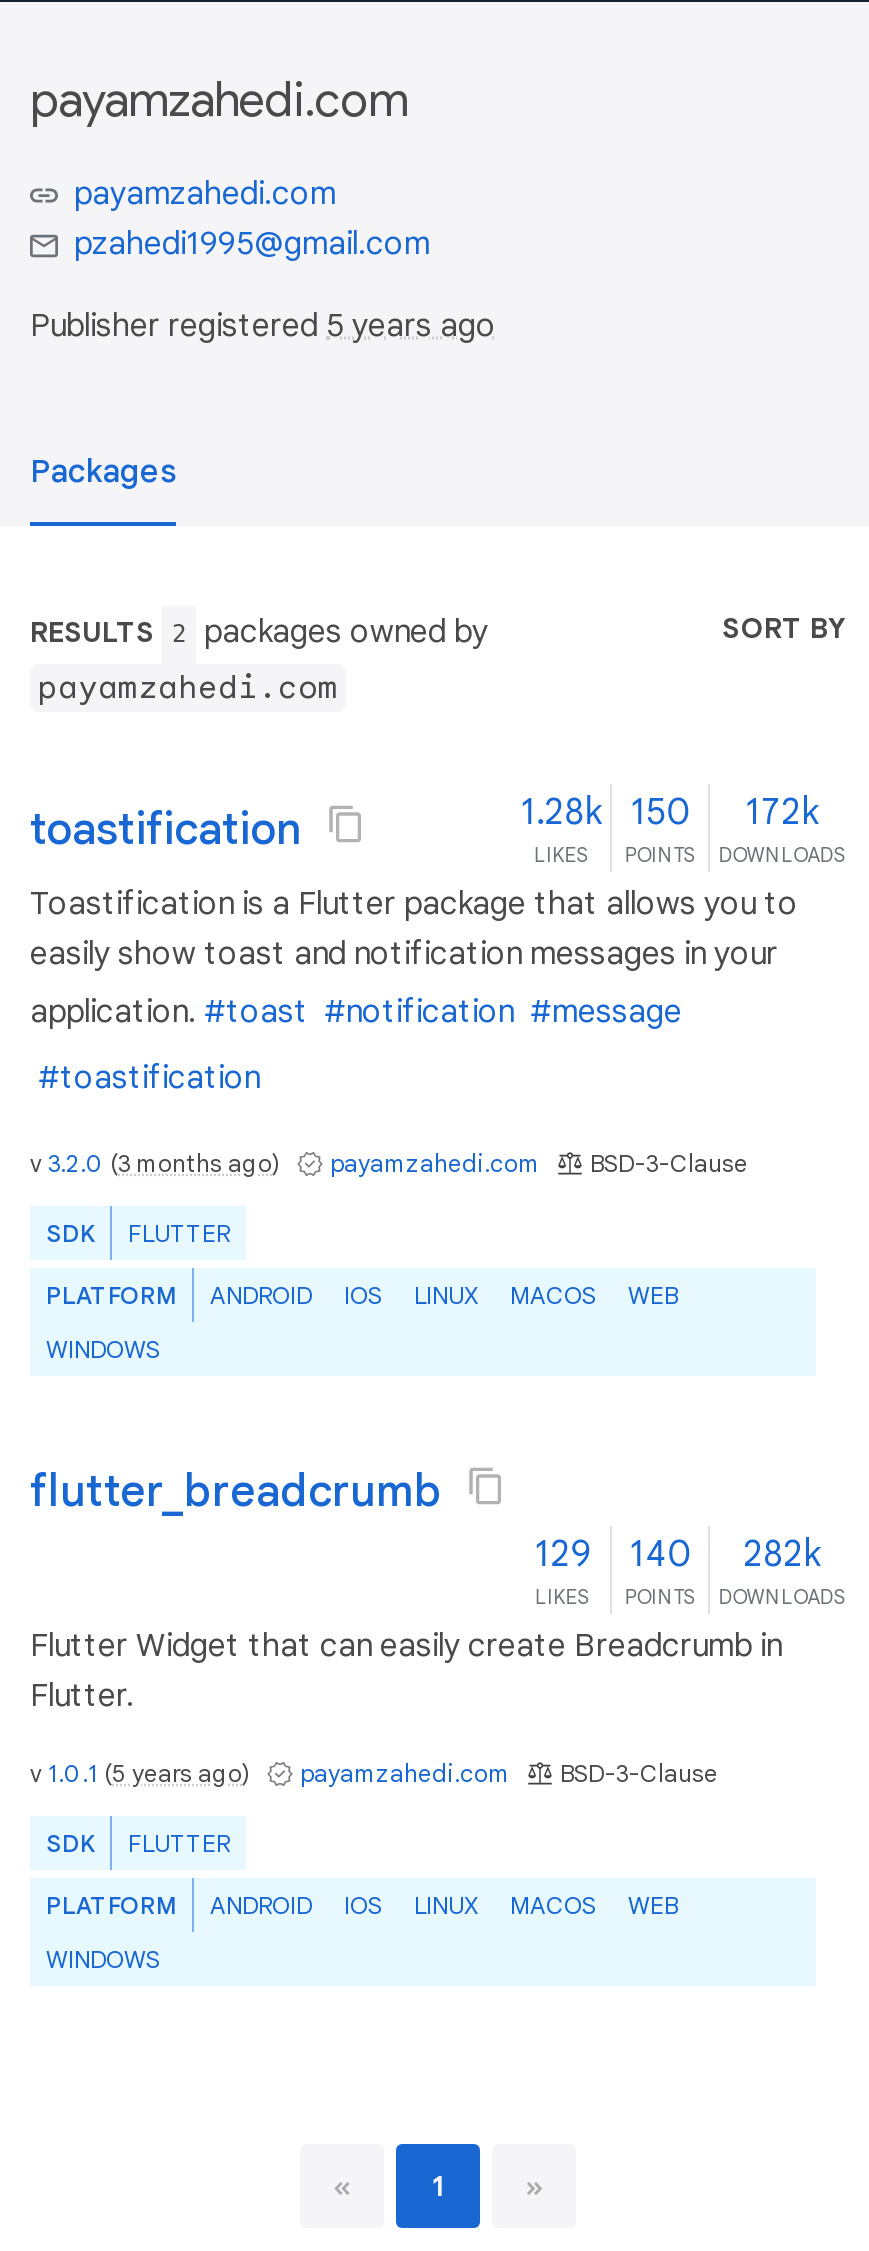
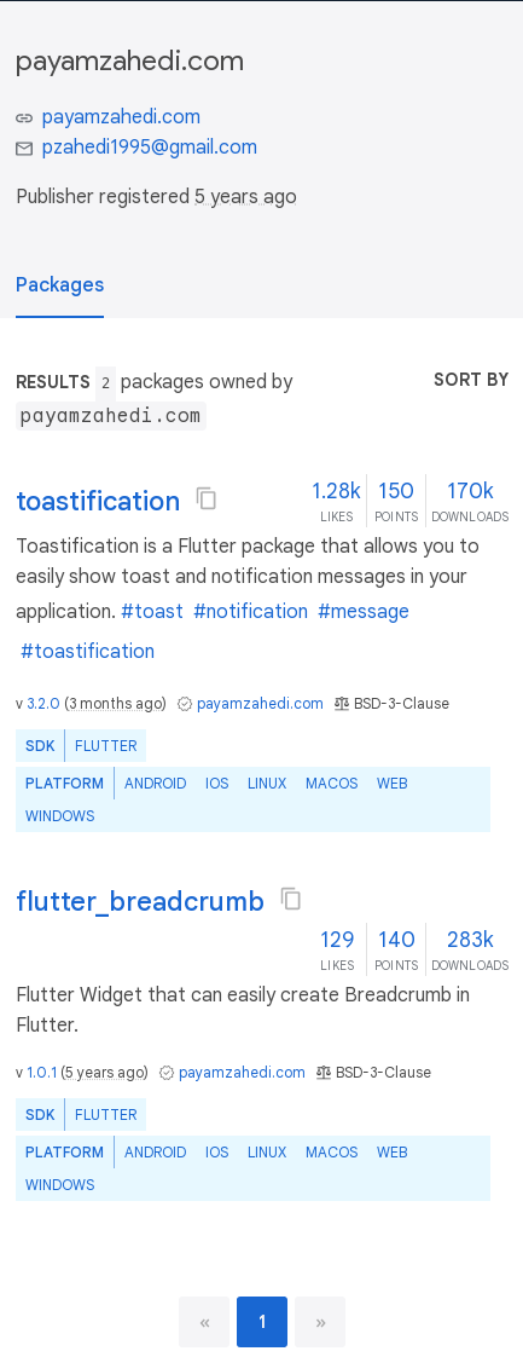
- 1.28k 150 172k
+ 1.28k 150 170k

- 129 140 282k
+ 129 140 283k
